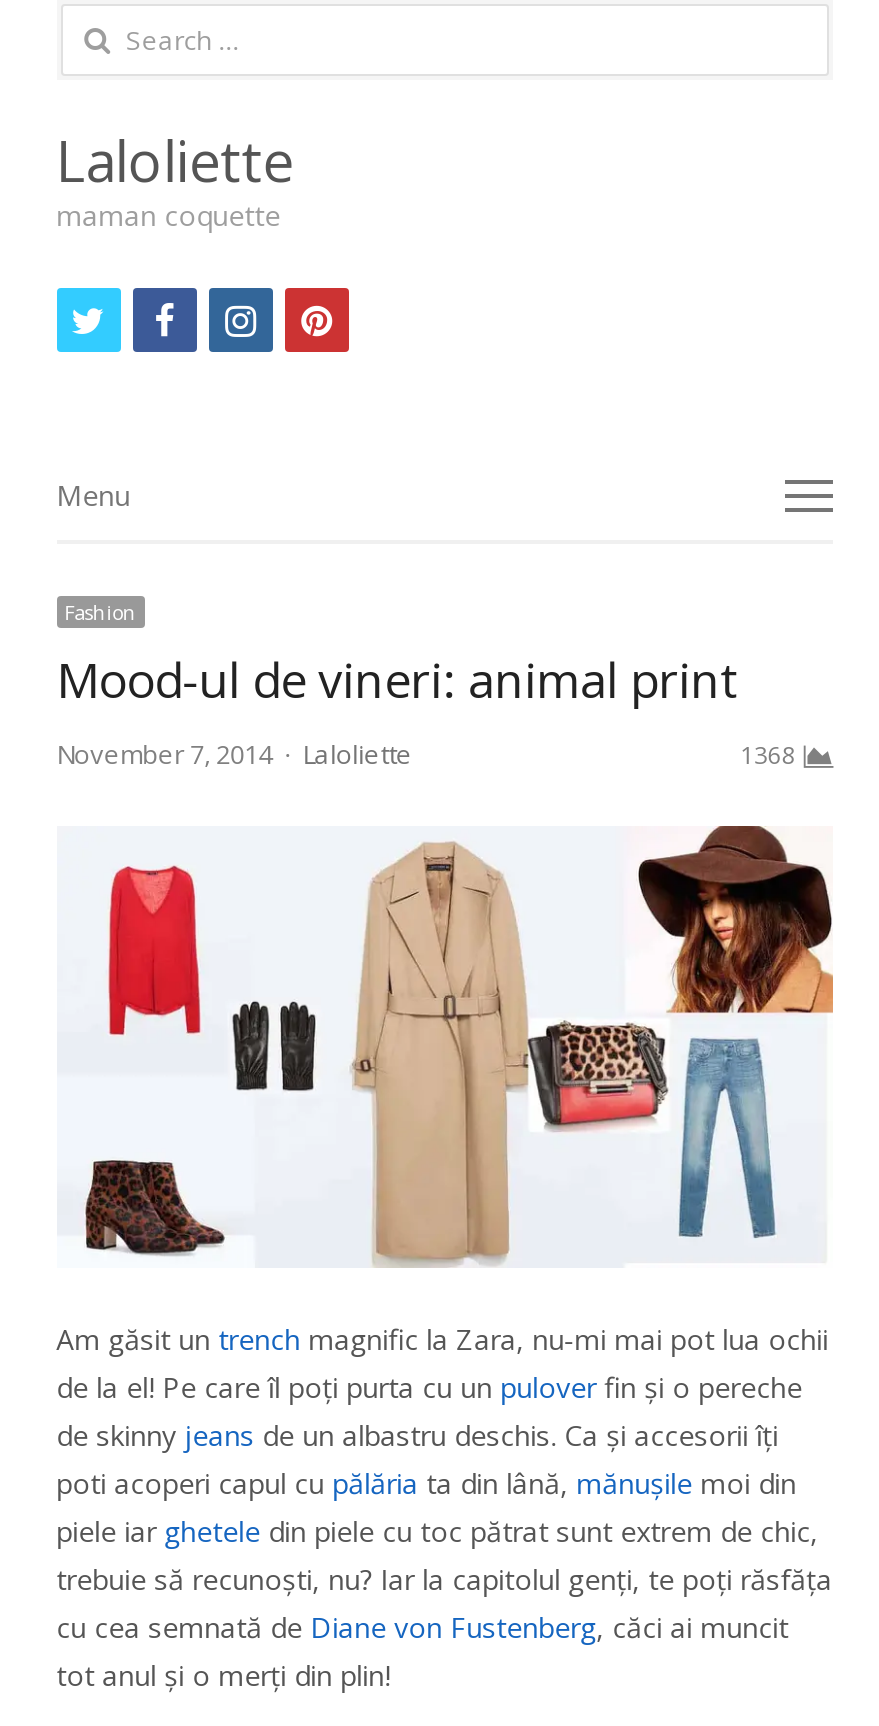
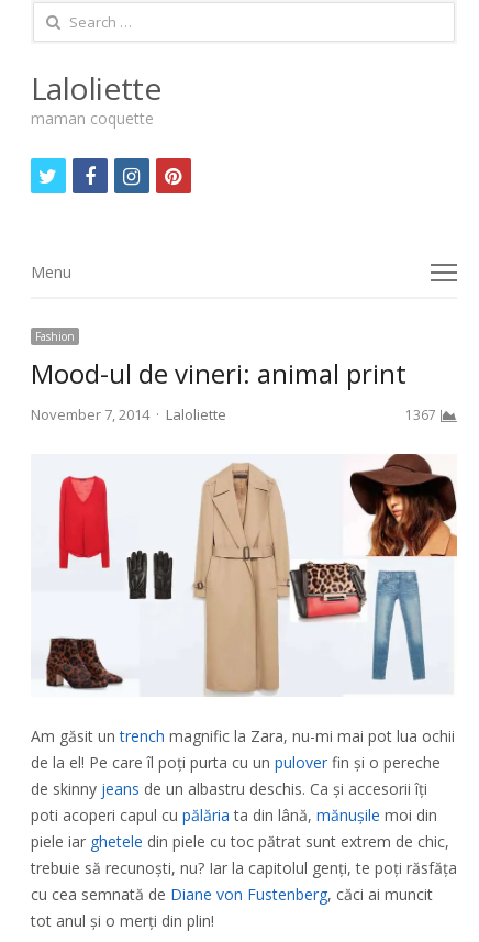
- 1368
+ 1367
